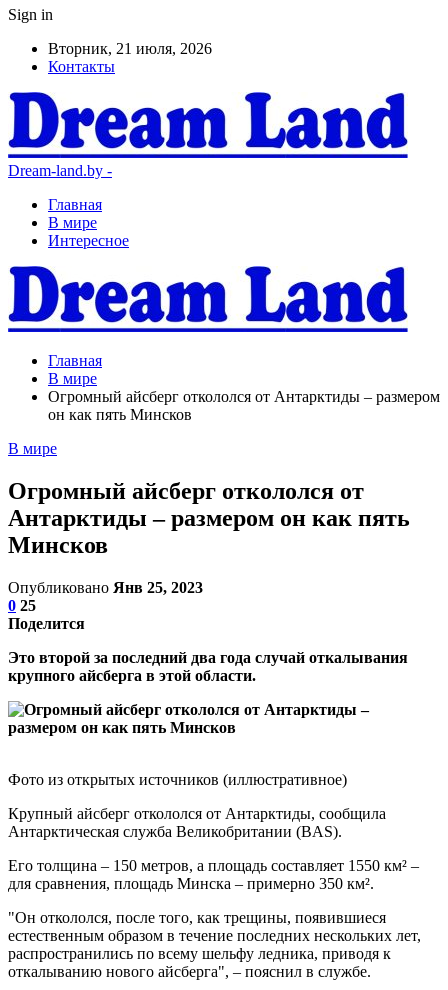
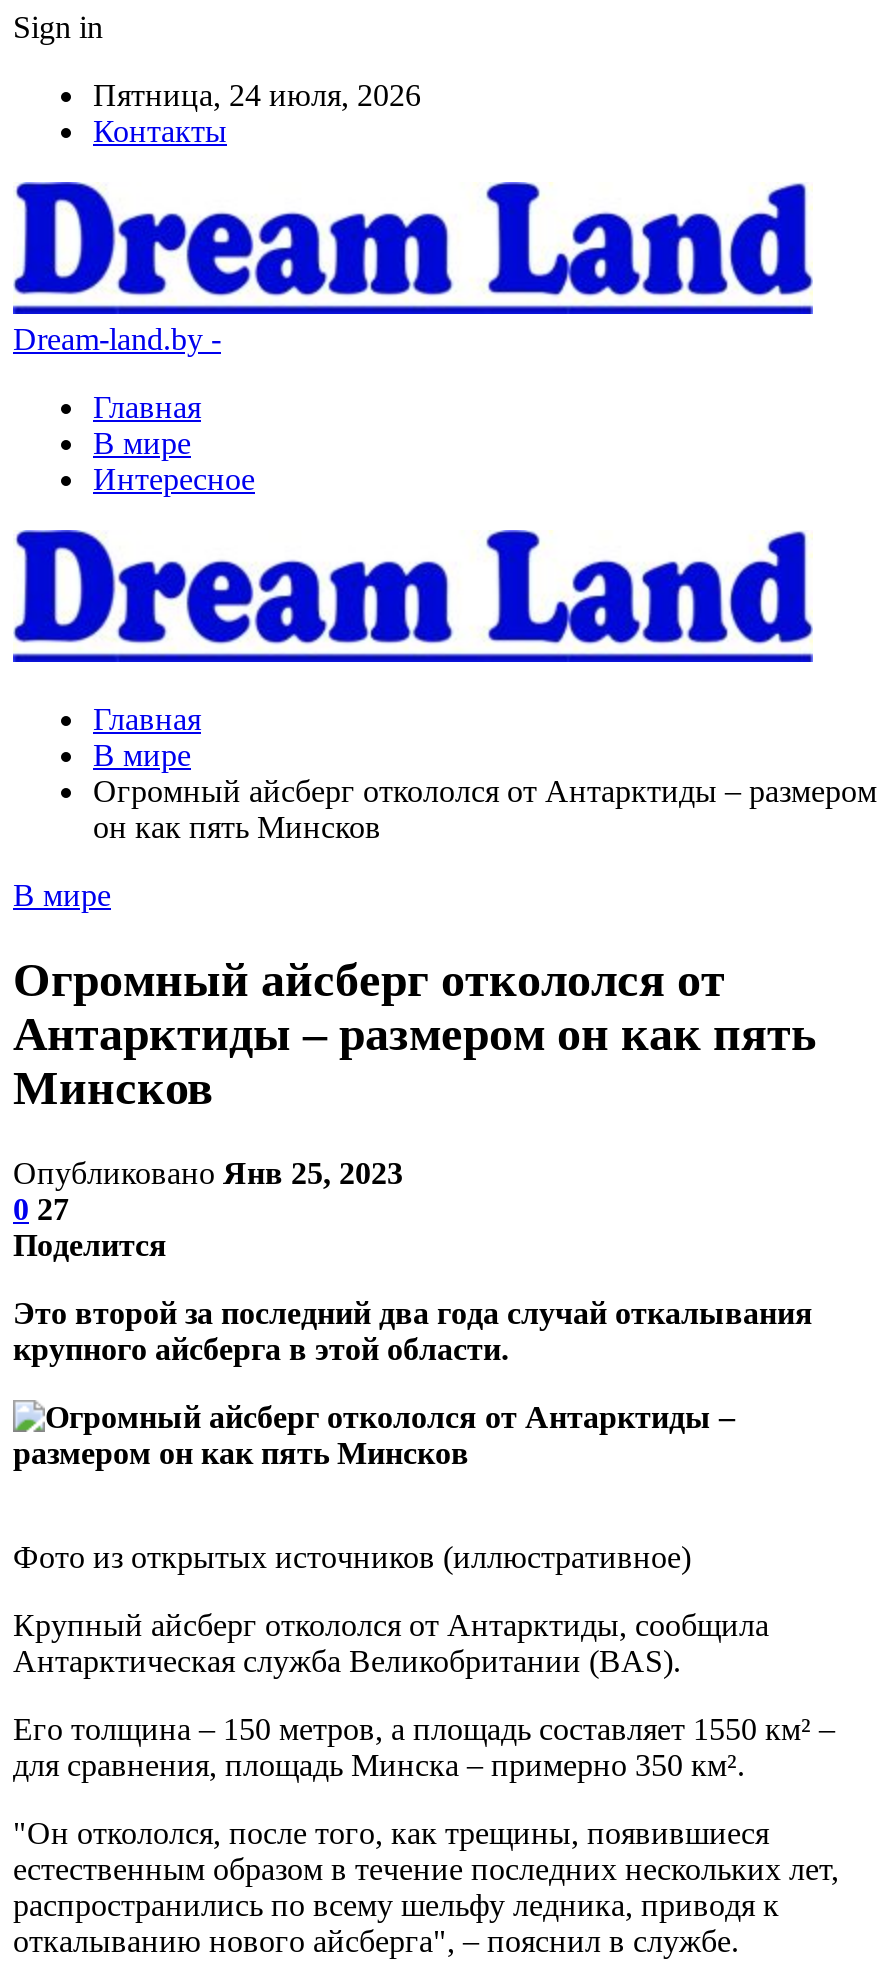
- Вторник, 21 июля, 2026
+ Пятница, 24 июля, 2026

- 0 25
+ 0 27
